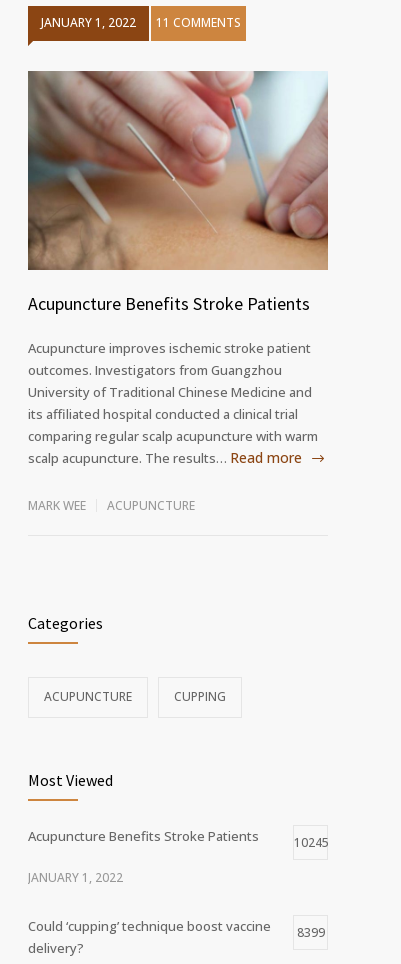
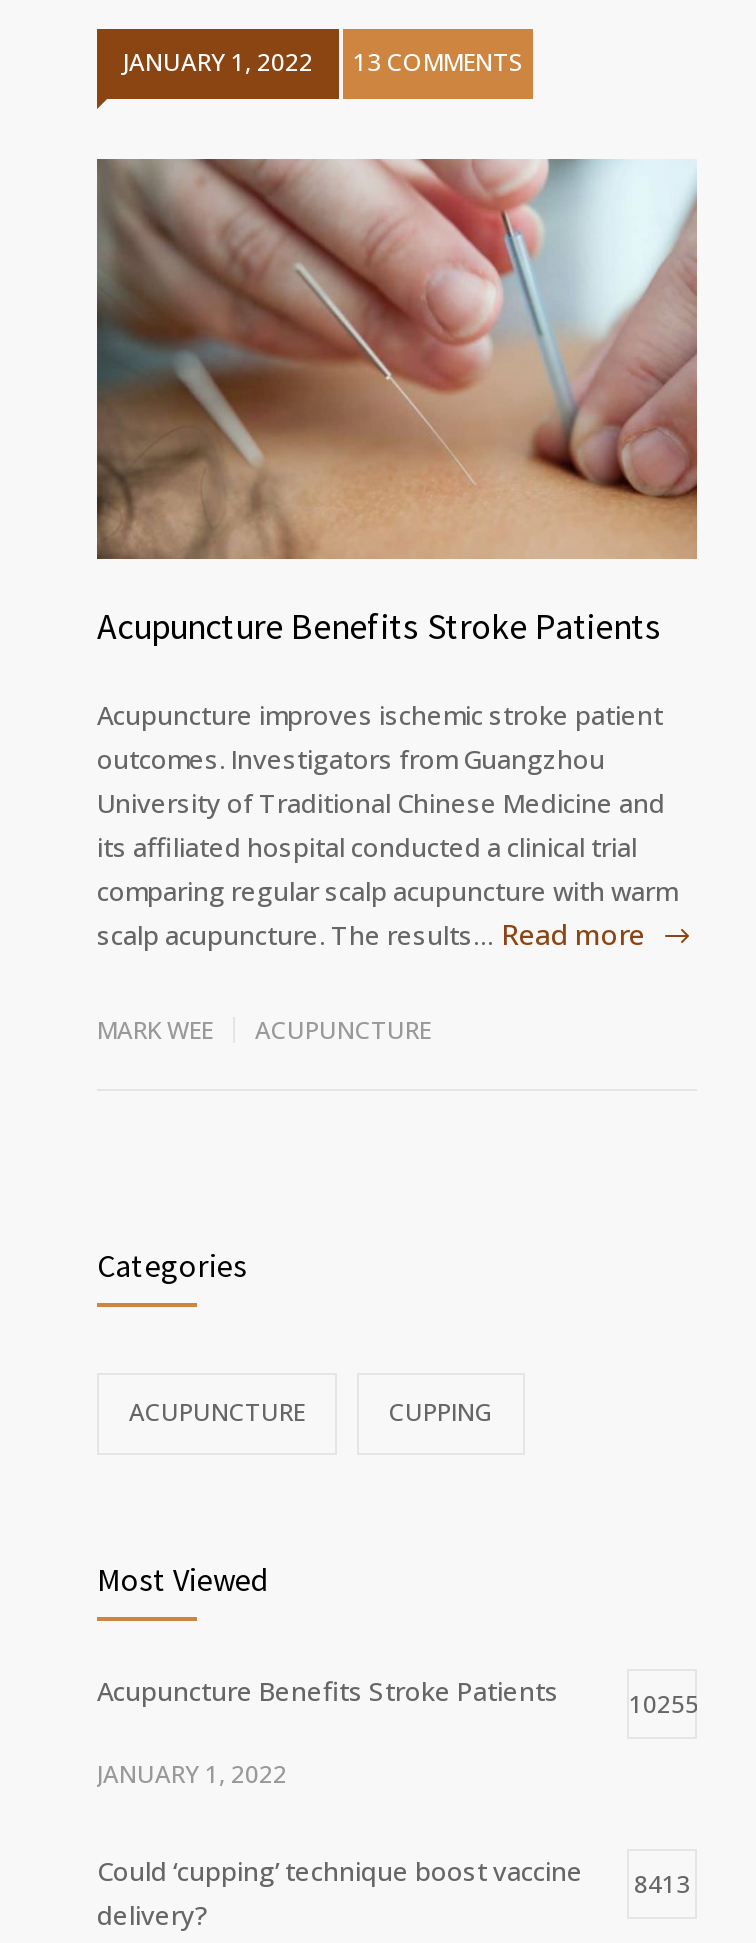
- JANUARY 1, 2022 11 COMMENTS
+ JANUARY 1, 2022 13 COMMENTS

- 10245
+ 10255

- Could ‘cupping’ technique boost vaccine 8399
+ Could ‘cupping’ technique boost vaccine 8413
